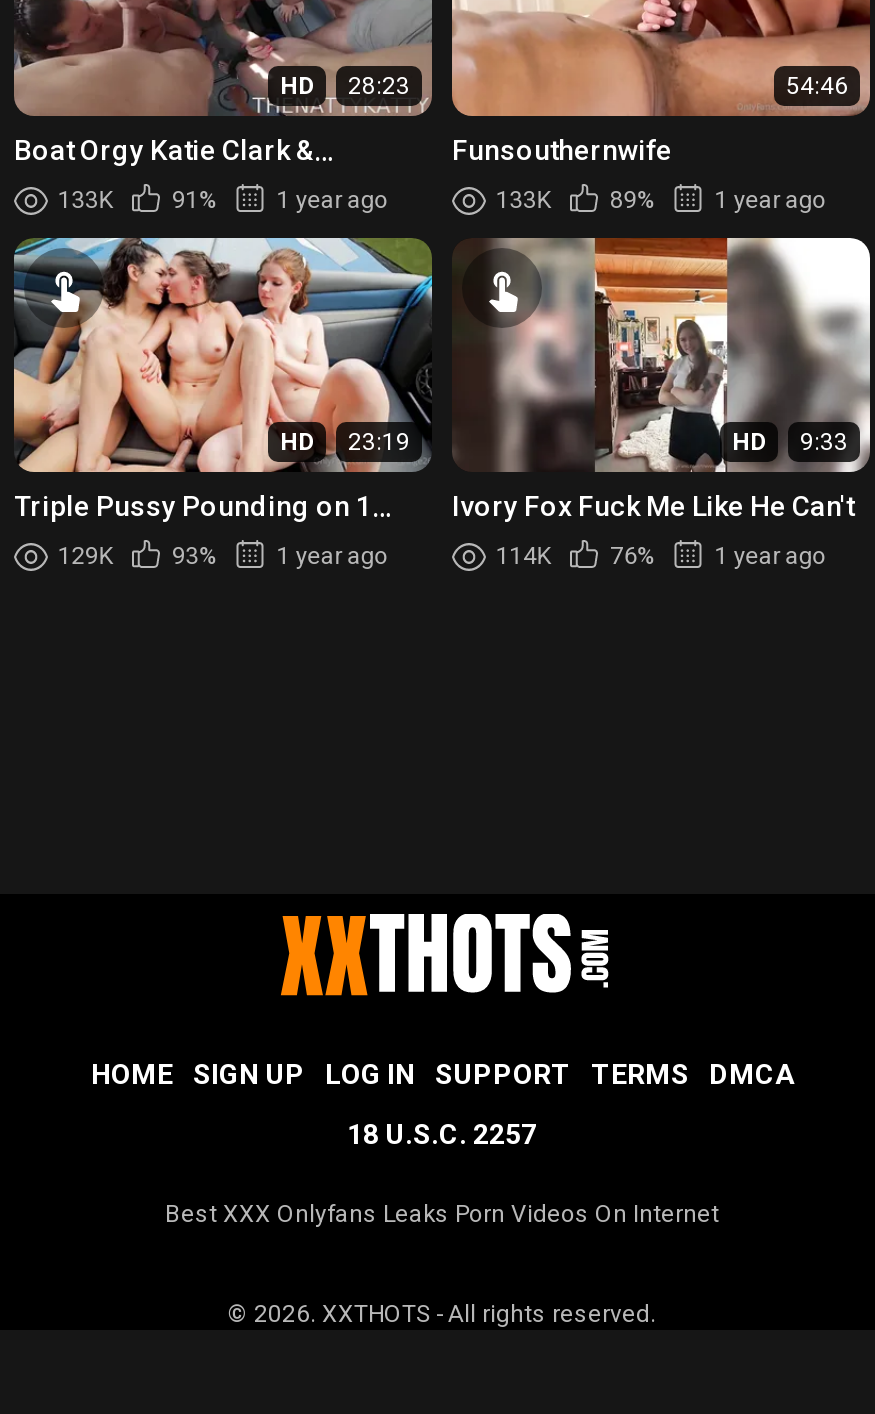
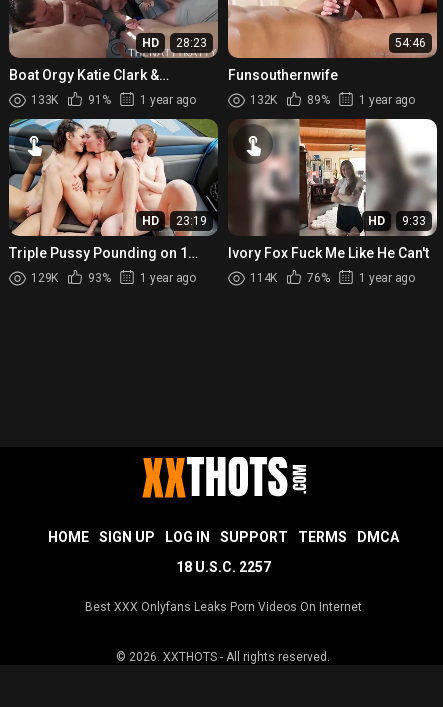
- 133K
+ 132K
